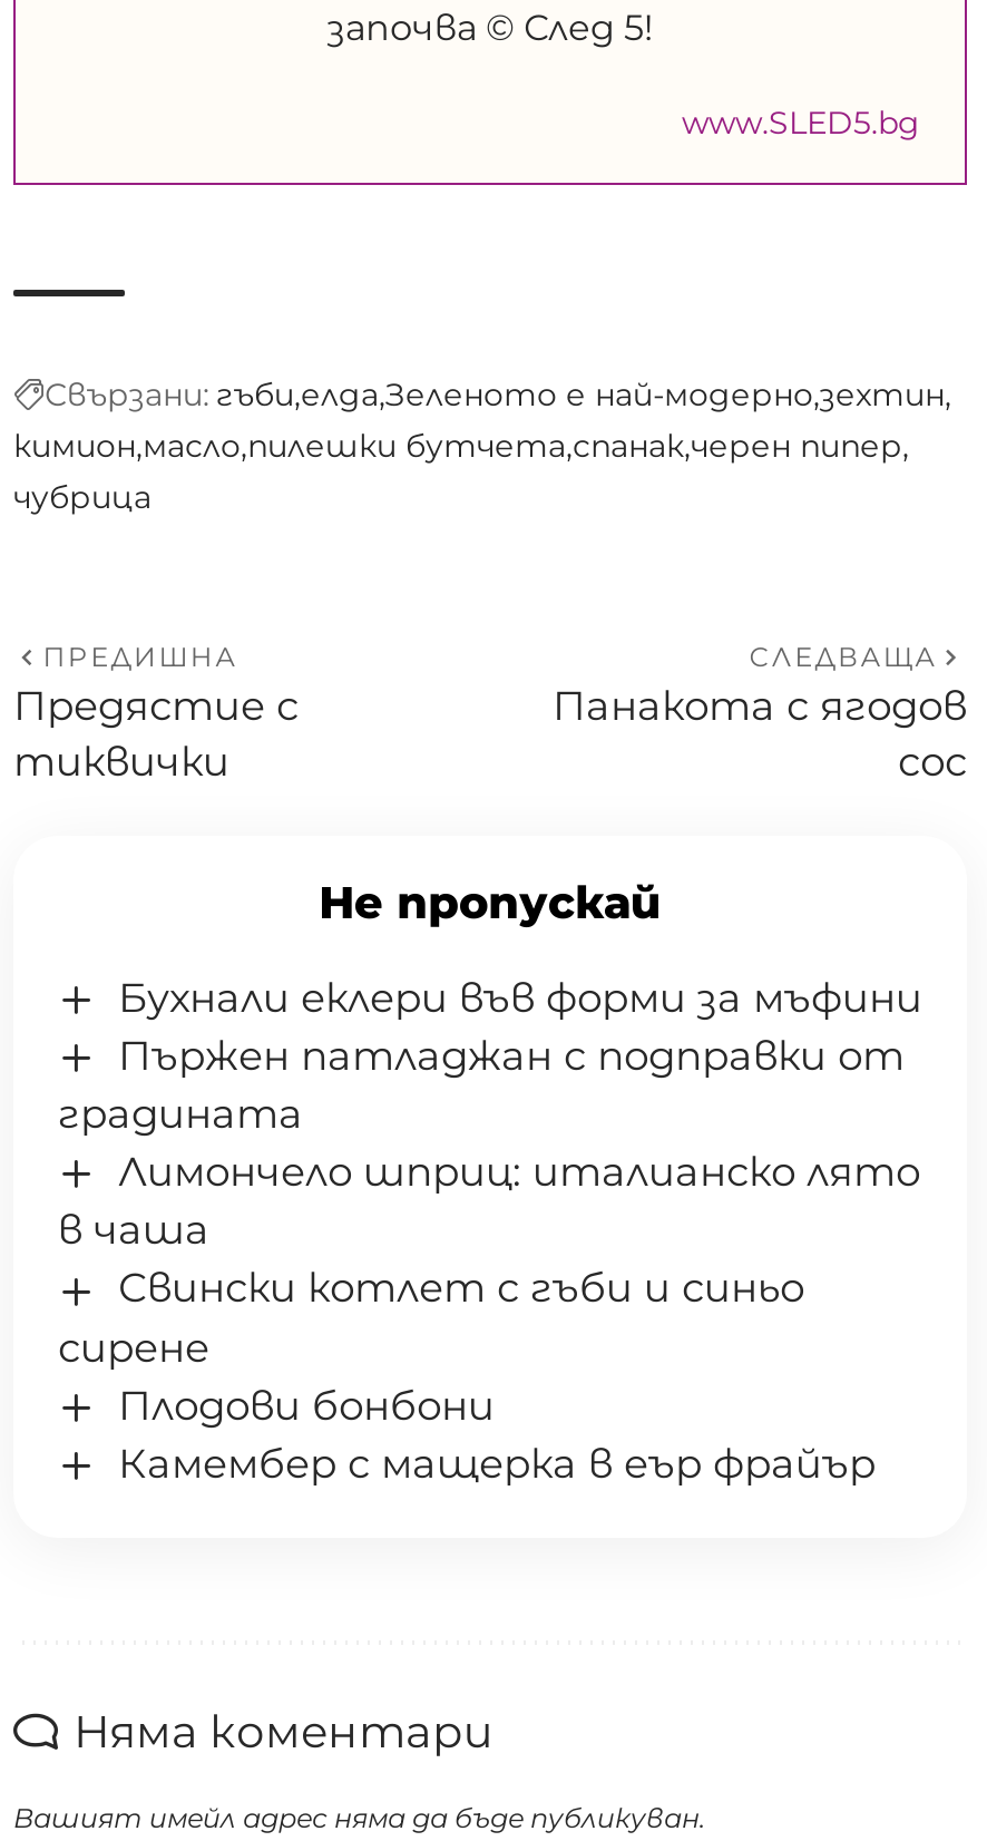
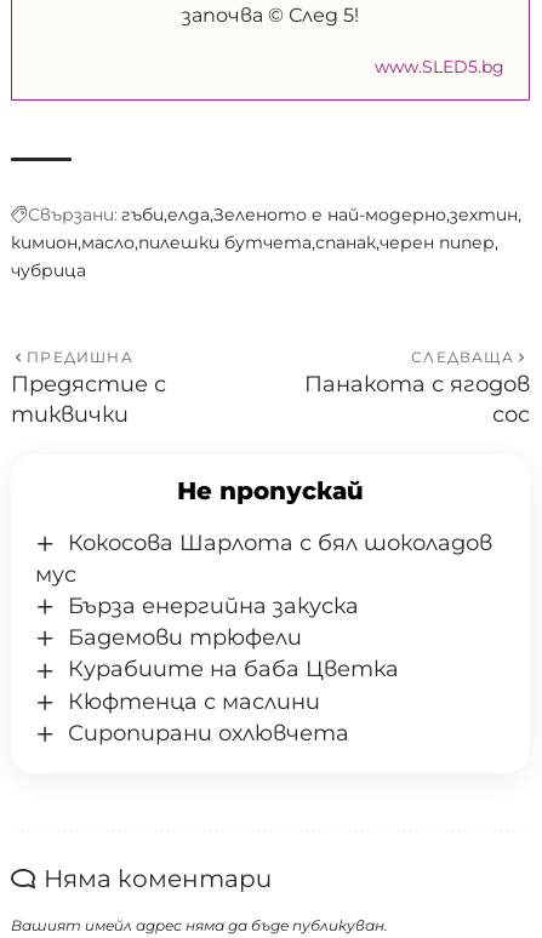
- Бухнали еклери във форми за мъфини
- Пържен патладжан с подправки от
- градината
- Лимончело шприц: италианско лято
- в чаша
- Свински котлет с гъби и синьо
- сирене
- Плодови бонбони
- Камембер с мащерка в еър фрайър
+ Кокосова Шарлота с бял шоколадов
+ мус
+ Бърза енергийна закуска
+ Бадемови трюфели
+ Курабиите на баба Цветка
+ Кюфтенца с маслини
+ Сиропирани охлювчета
